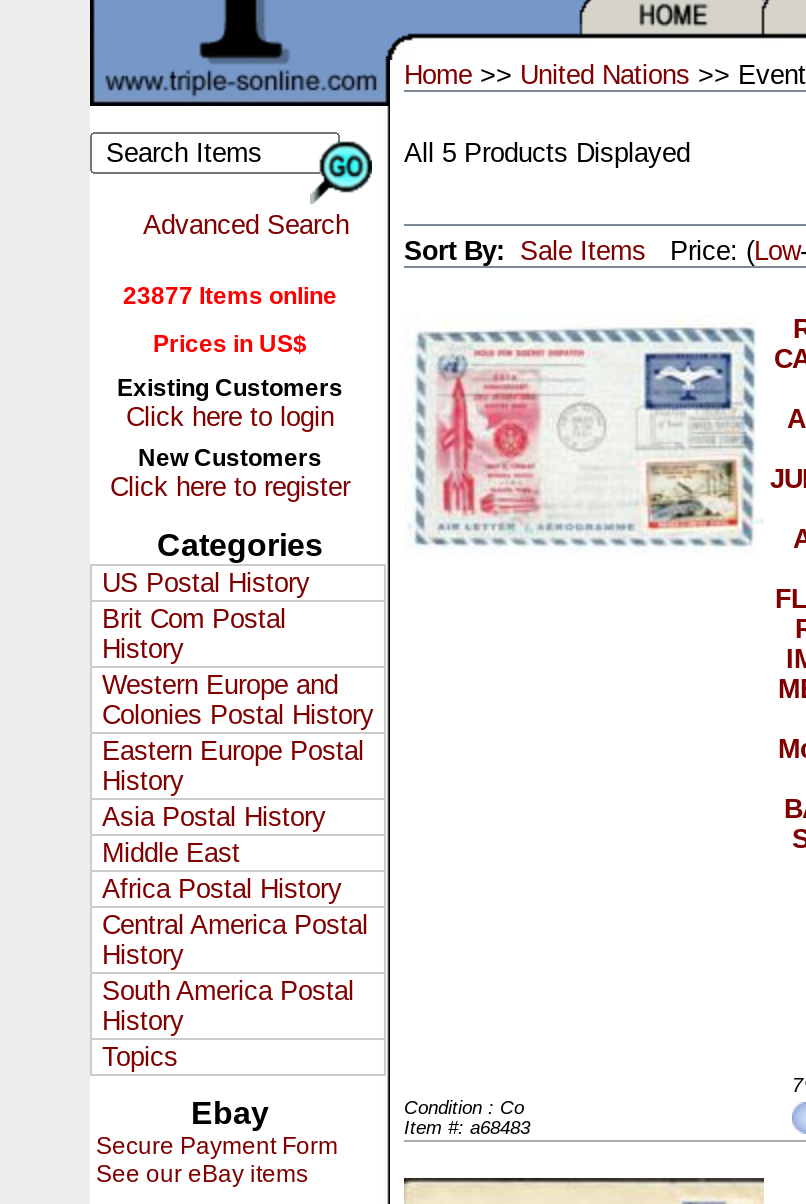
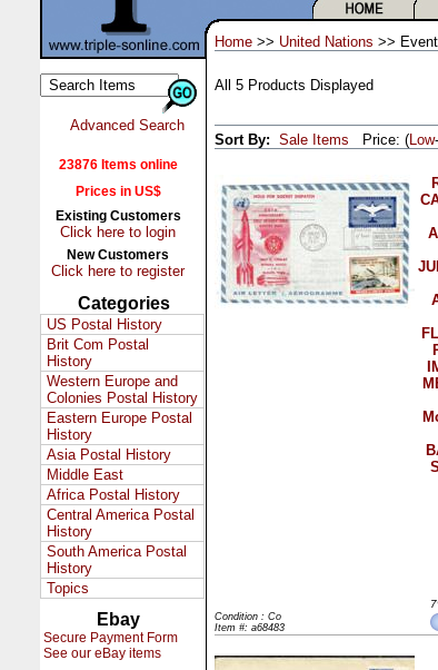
- 23877 Items online
+ 23876 Items online
